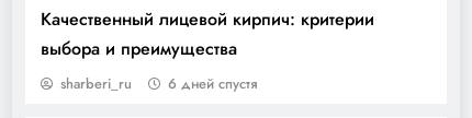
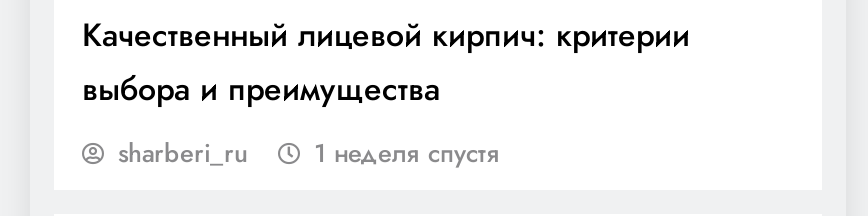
- 6 дней спустя
+ 1 неделя спустя
